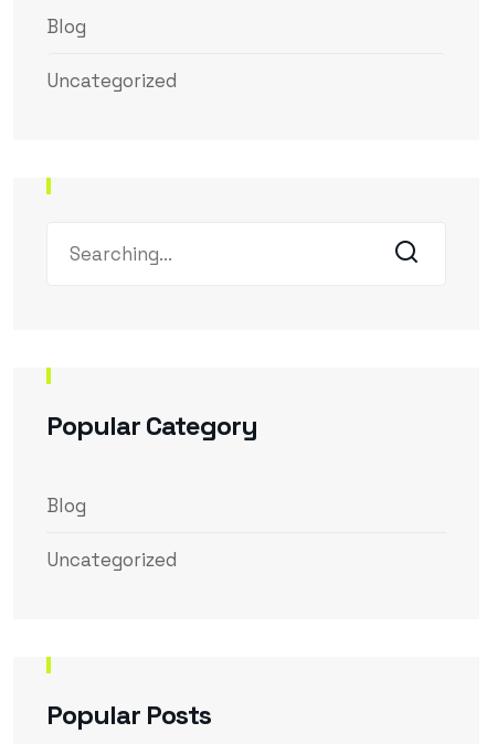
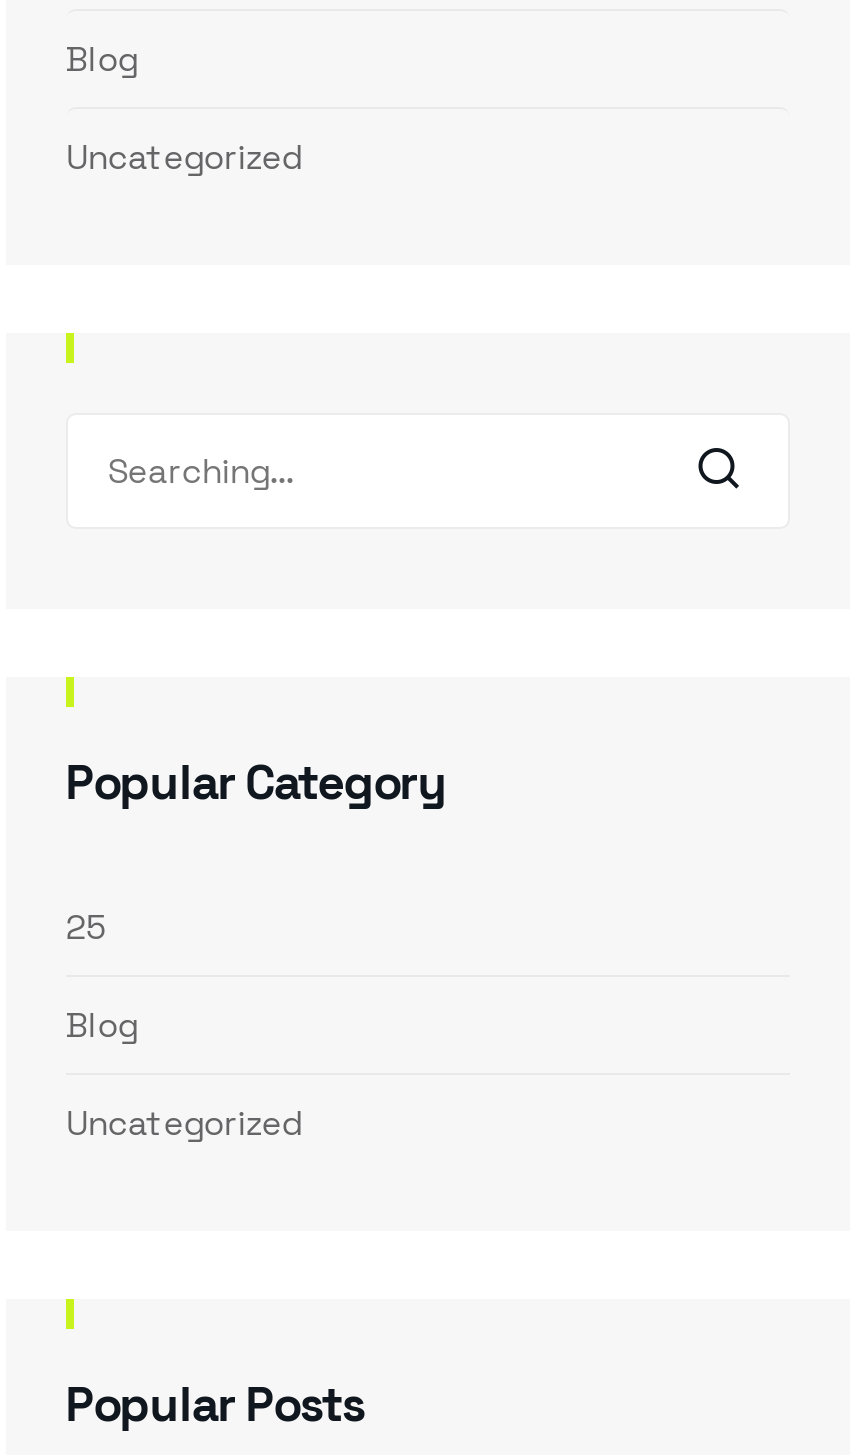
+ 25
